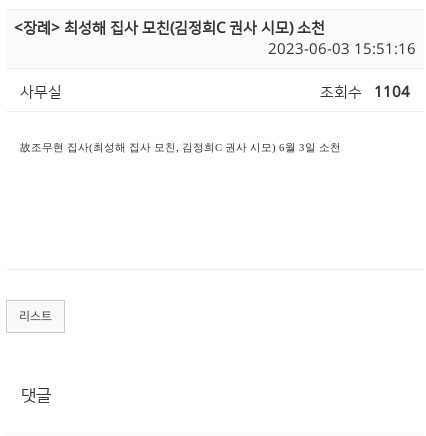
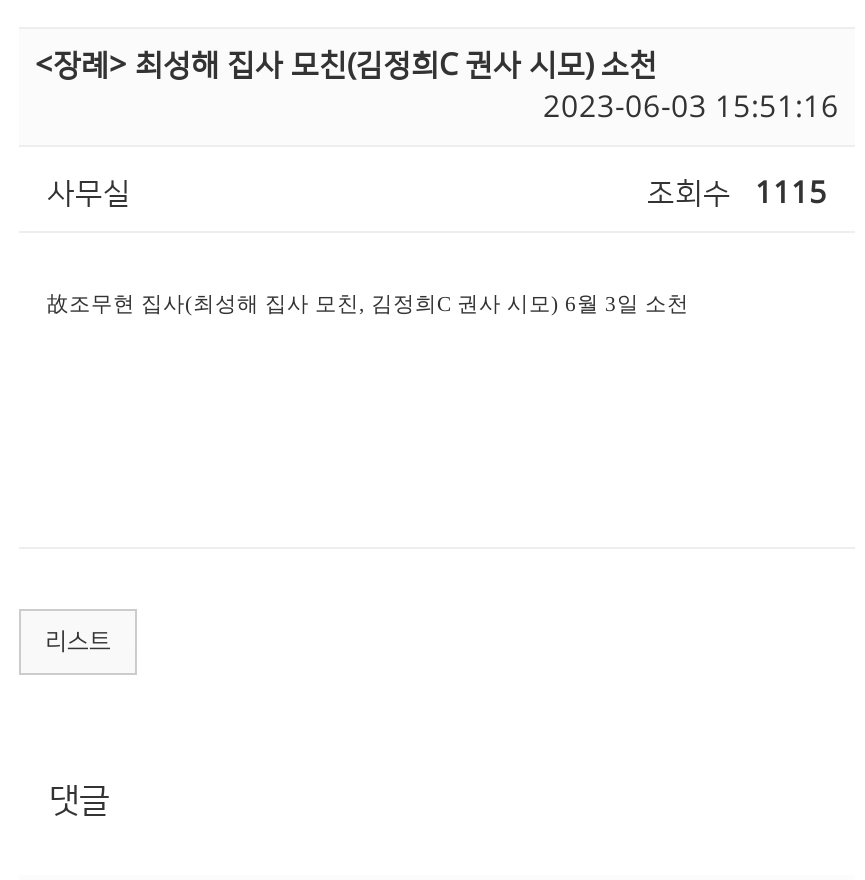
- 조회수 1104
+ 조회수 1115
